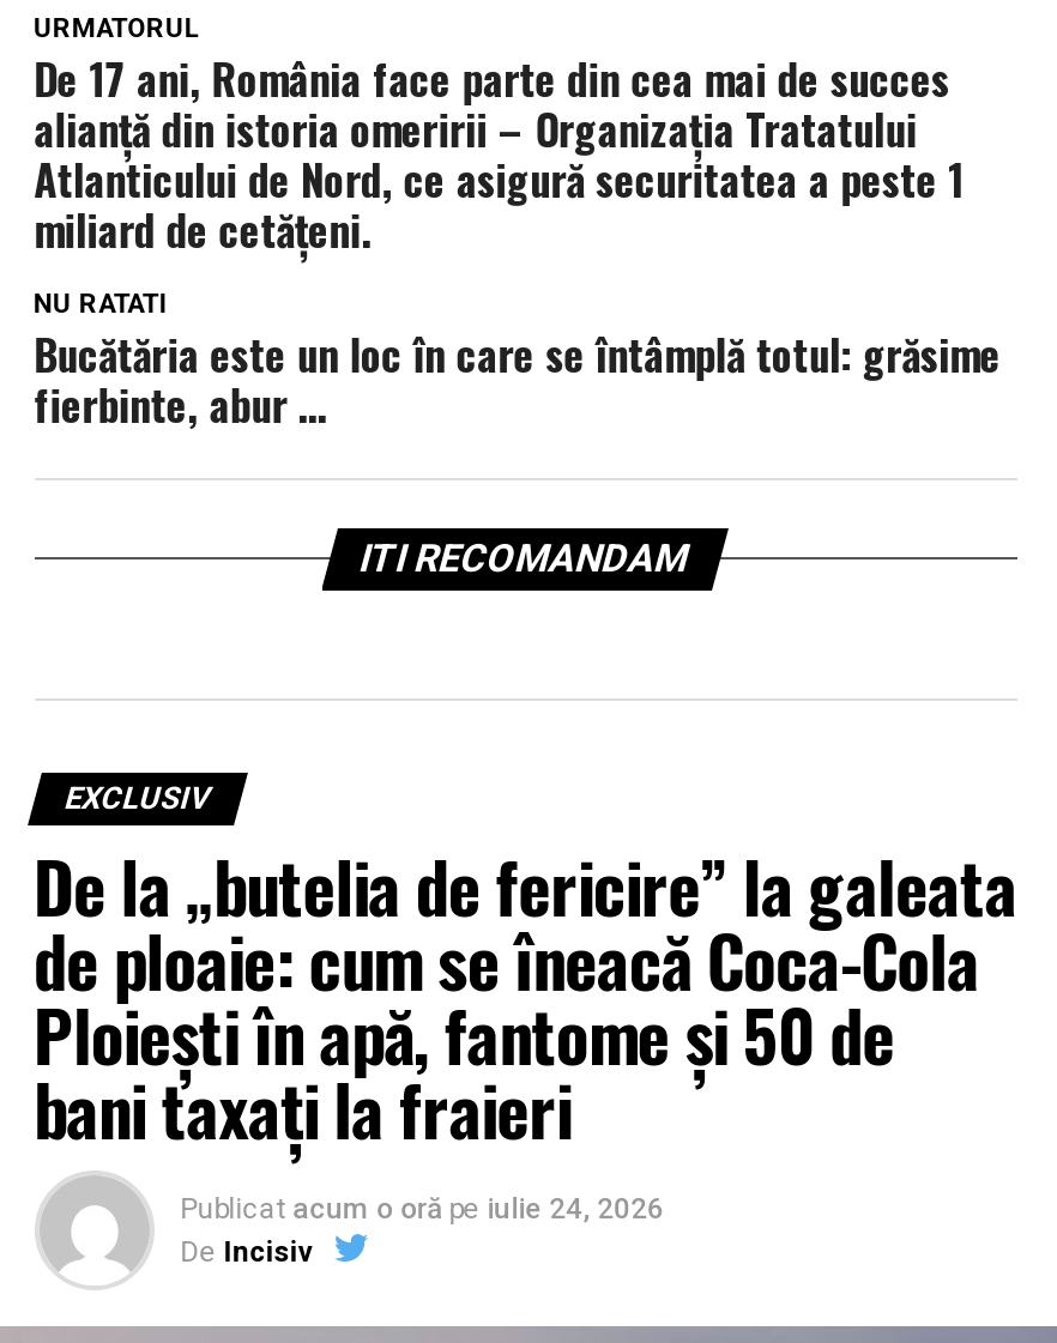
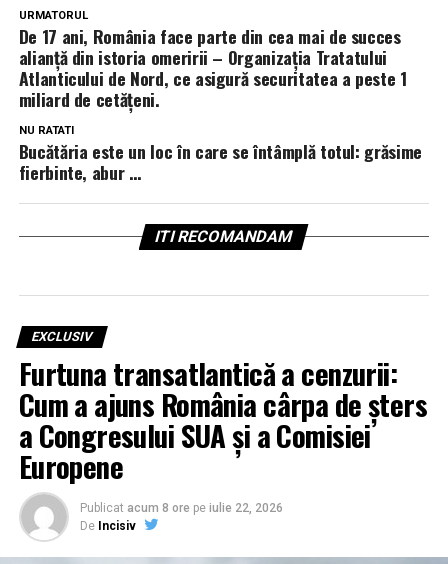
- De la „butelia de fericire” la galeata
- de ploaie: cum se îneacă Coca-Cola
- Ploiești în apă, fantome și 50 de
- bani taxați la fraieri
- Publicat acum o oră pe iulie 24, 2026
+ Furtuna transatlantică a cenzurii:
+ Cum a ajuns România cârpa de șters
+ a Congresului SUA și a Comisiei
+ Europene
+ Publicat acum 8 ore pe iulie 22, 2026
